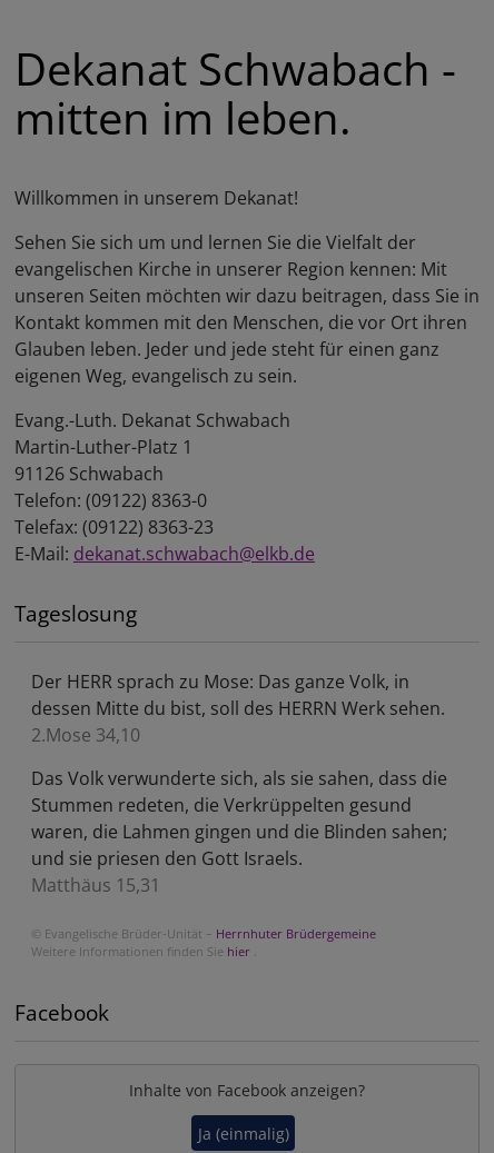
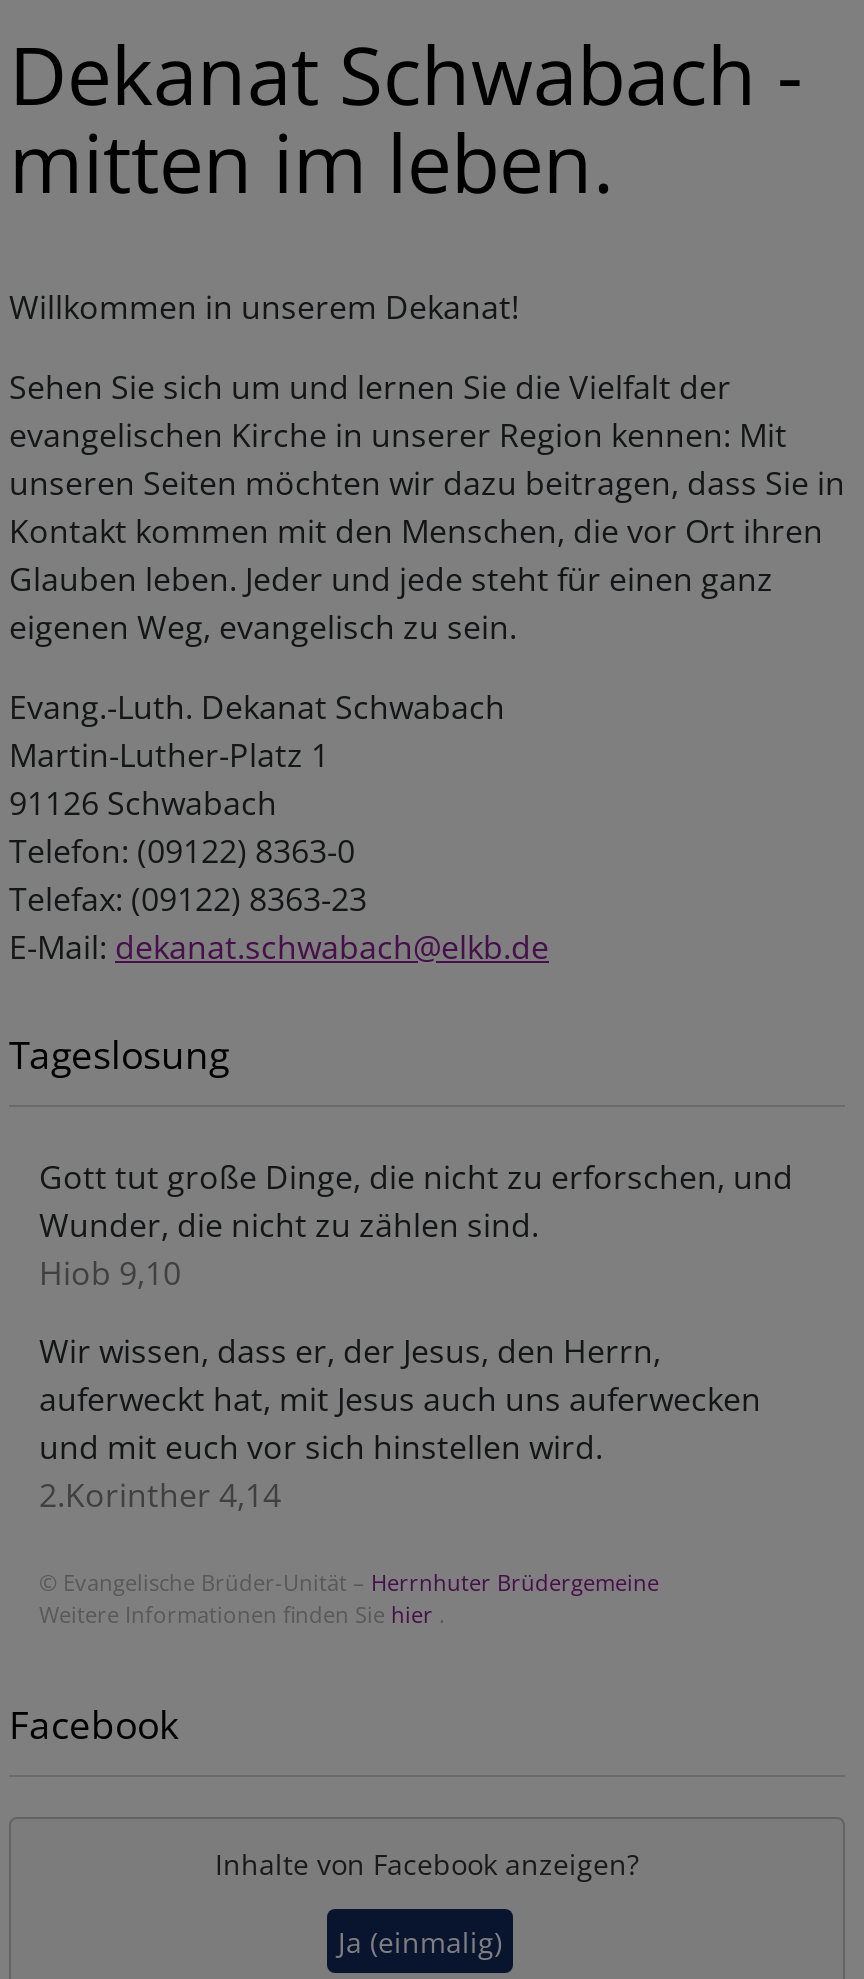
- Der HERR sprach zu Mose: Das ganze Volk, in
- dessen Mitte du bist, soll des HERRN Werk sehen.
- 2.Mose 34,10
+ Gott tut große Dinge, die nicht zu erforschen, und
+ Wunder, die nicht zu zählen sind.
+ Hiob 9,10

- Das Volk verwunderte sich, als sie sahen, dass die
- Stummen redeten, die Verkrüppelten gesund
- waren, die Lahmen gingen und die Blinden sahen;
- und sie priesen den Gott Israels.
- Matthäus 15,31
+ Wir wissen, dass er, der Jesus, den Herrn,
+ auferweckt hat, mit Jesus auch uns auferwecken
+ und mit euch vor sich hinstellen wird.
+ 2.Korinther 4,14
